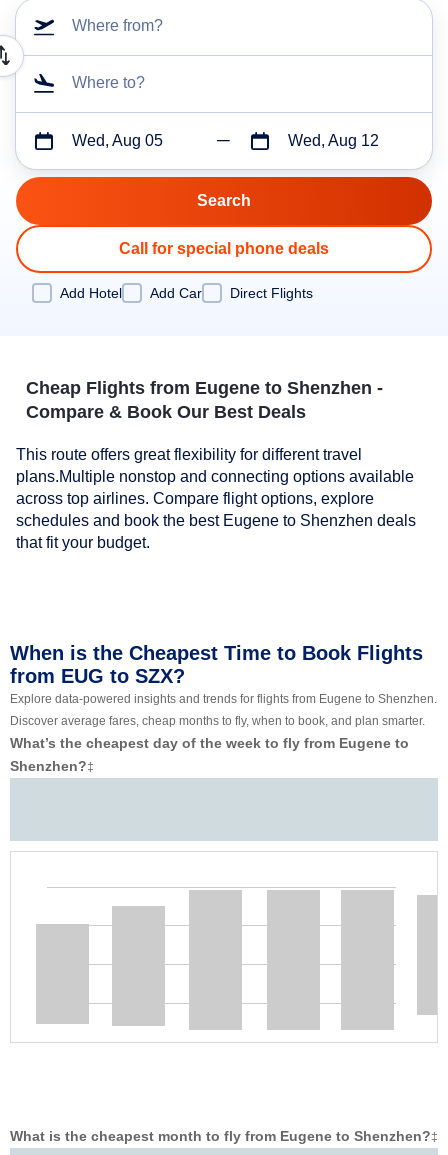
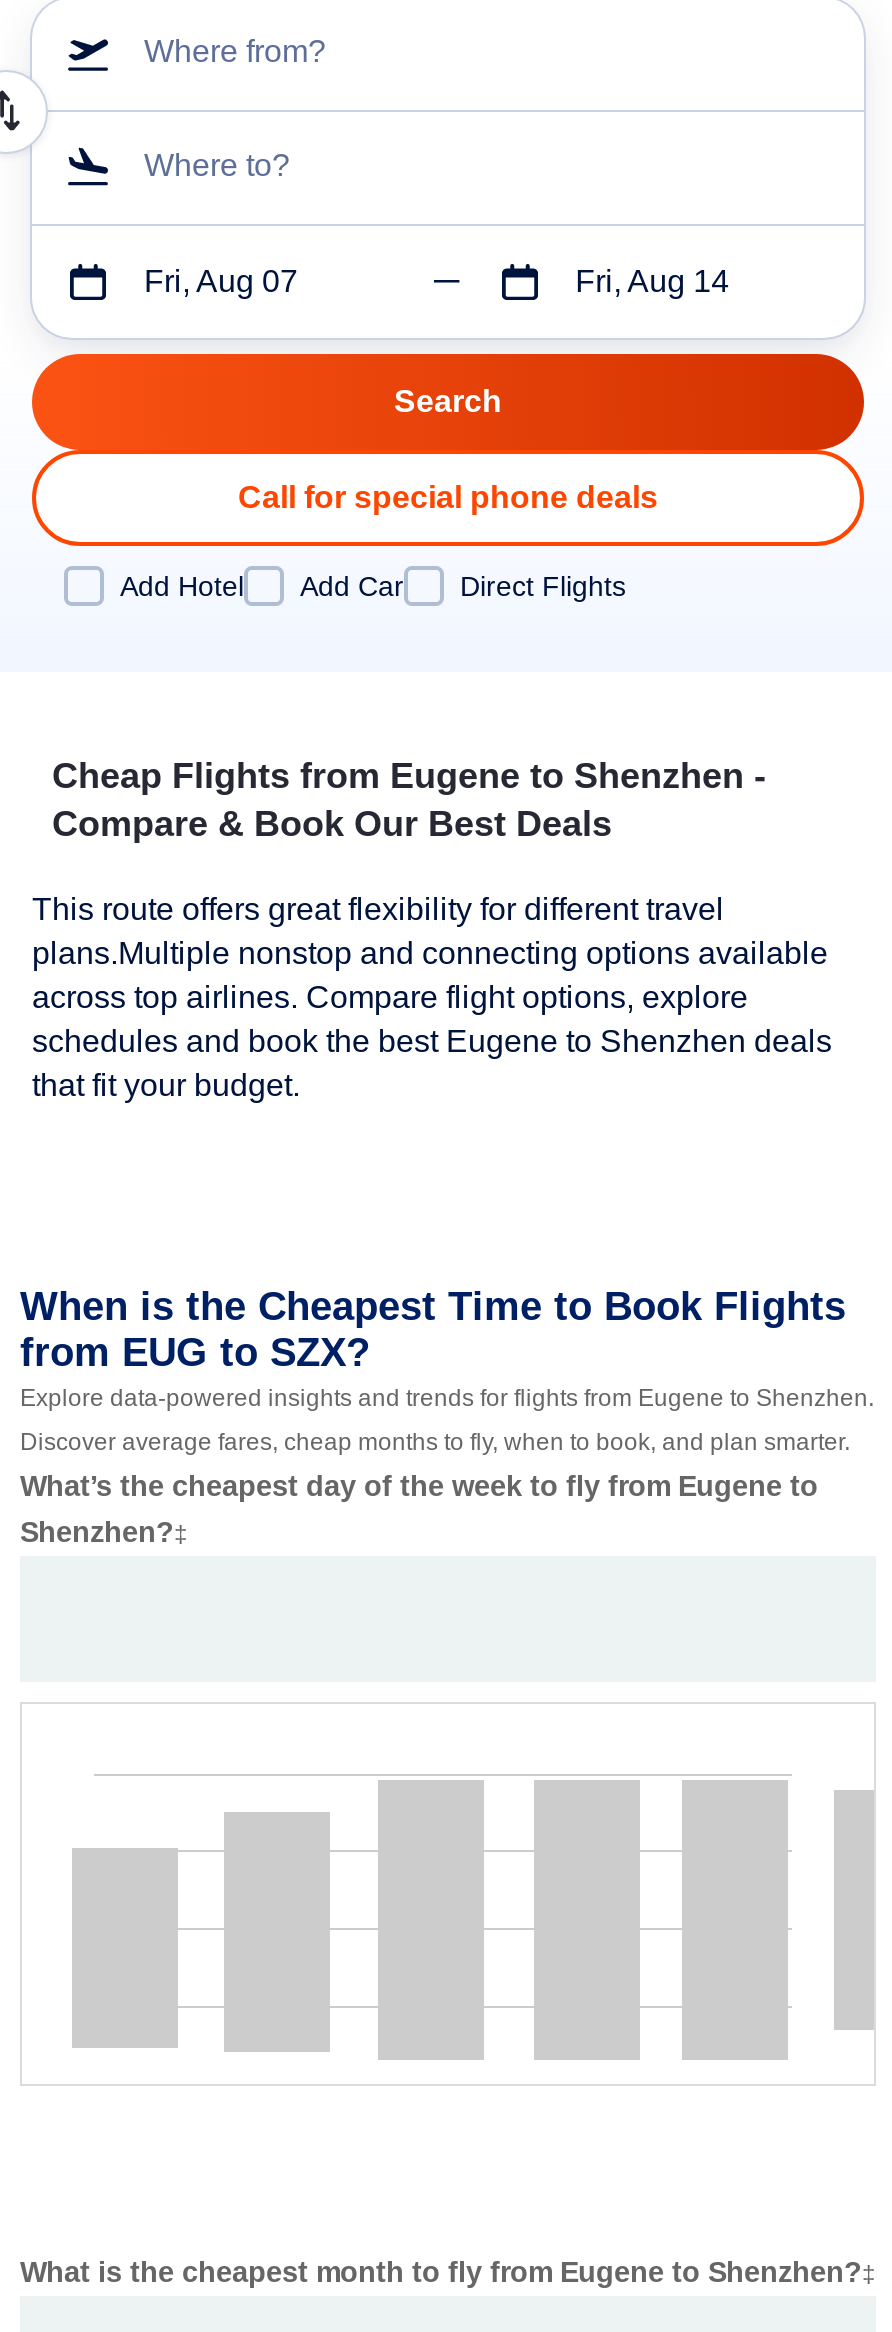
- Wed, Aug 05
+ Fri, Aug 07

- Wed, Aug 12
+ Fri, Aug 14
